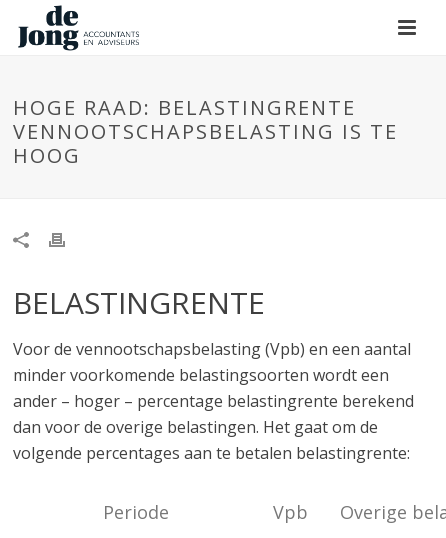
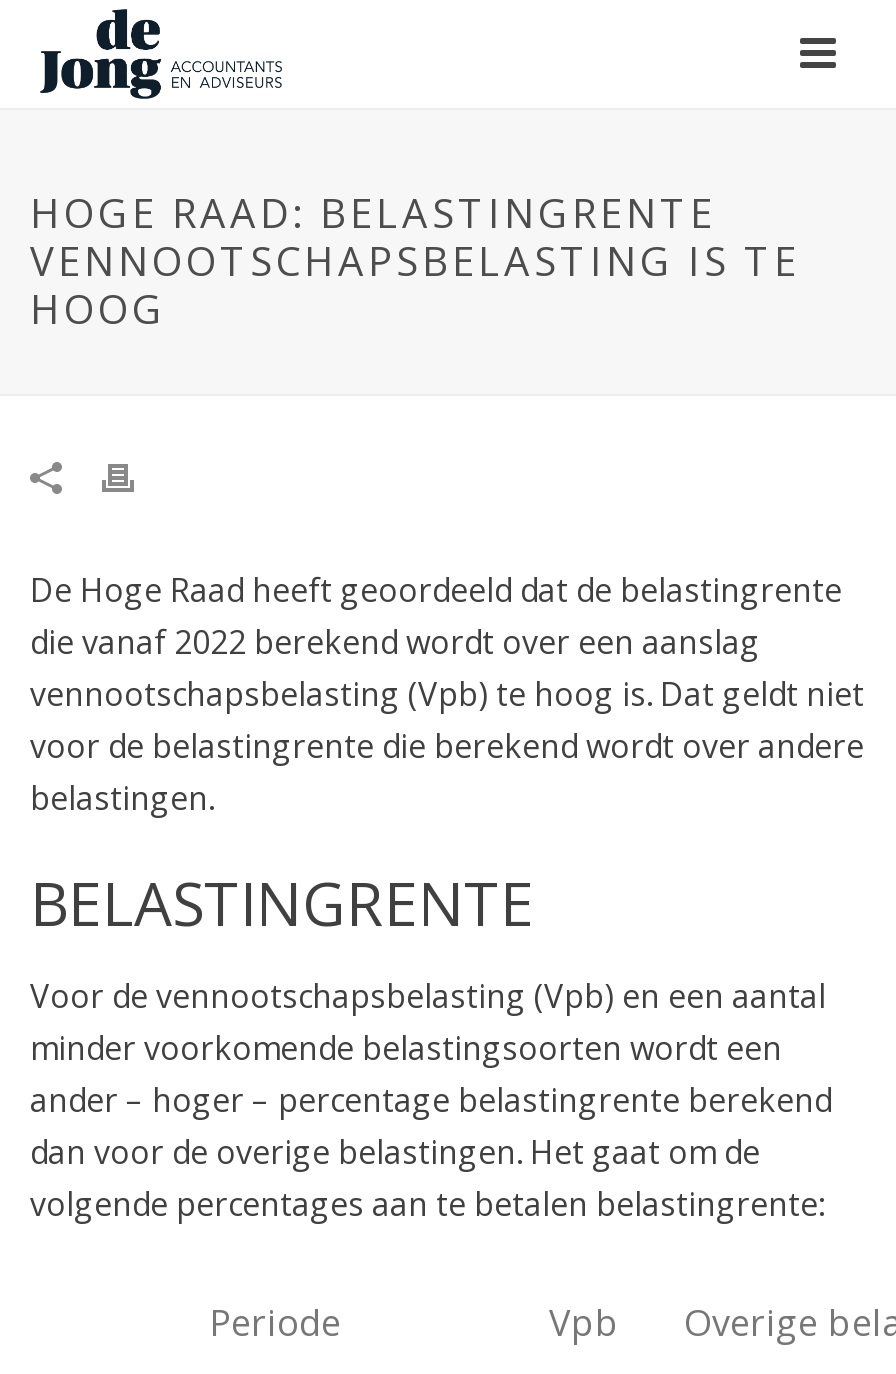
+ De Hoge Raad heeft geoordeeld dat de belastingrente
+ die vanaf 2022 berekend wordt over een aanslag
+ vennootschapsbelasting (Vpb) te hoog is. Dat geldt niet
+ voor de belastingrente die berekend wordt over andere
+ belastingen.
